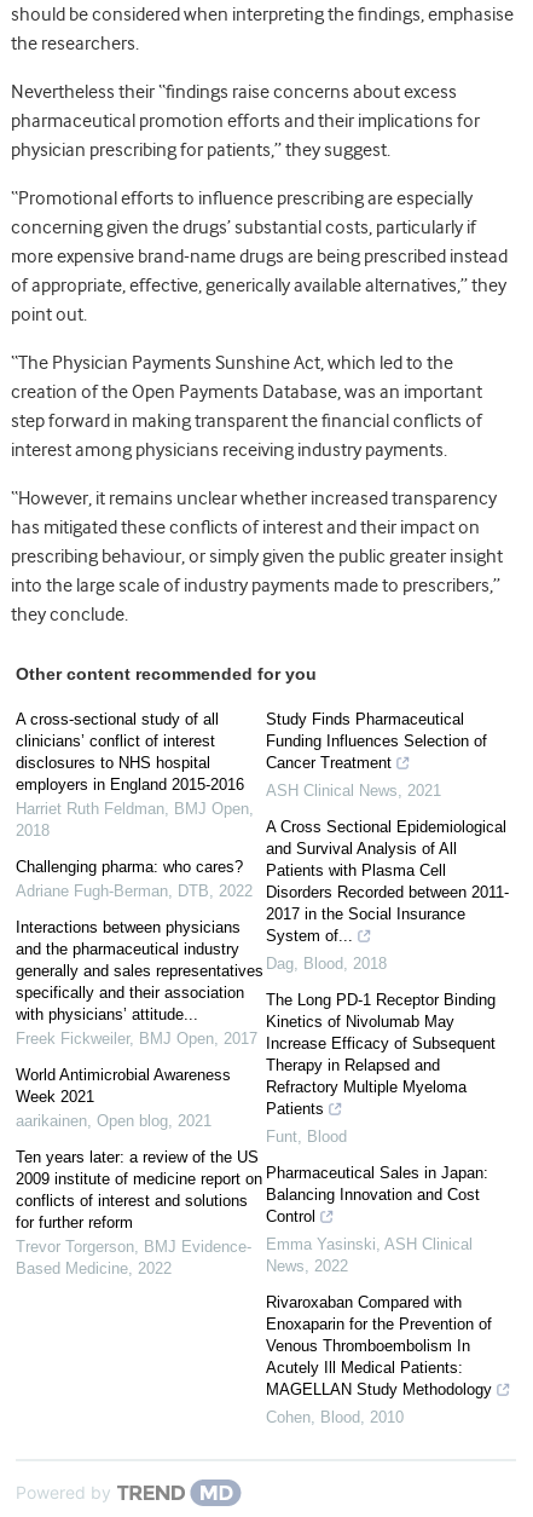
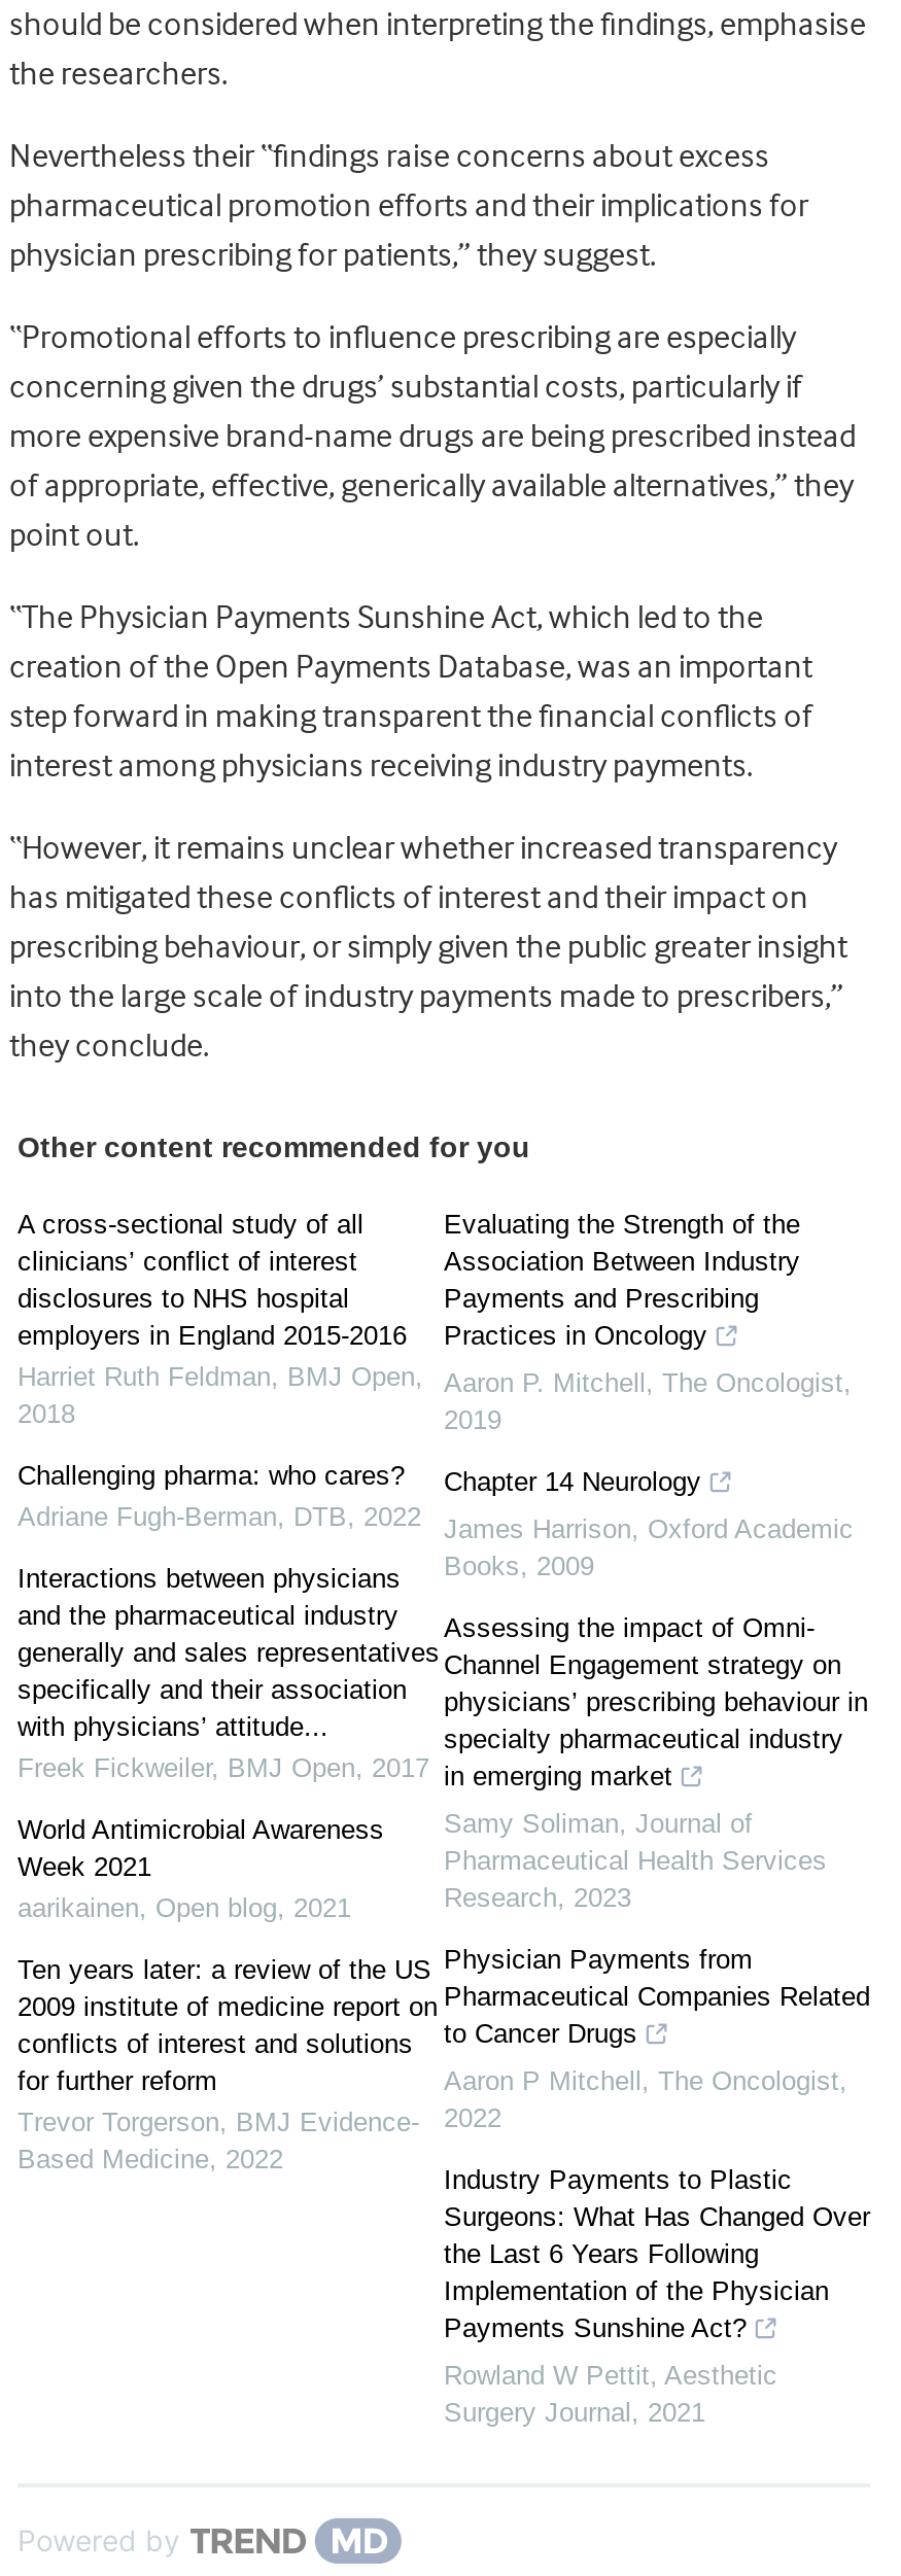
- Study Finds Pharmaceutical
- Funding Influences Selection of
- Cancer Treatment
+ Evaluating the Strength of the
+ Association Between Industry
+ Payments and Prescribing
+ Practices in Oncology

- ASH Clinical News, 2021
+ Aaron P. Mitchell, The Oncologist,
+ 2019

- A Cross Sectional Epidemiological
- and Survival Analysis of All
- Patients with Plasma Cell
- Disorders Recorded between 2011-
- 2017 in the Social Insurance
- System of...
+ Chapter 14 Neurology

- Dag, Blood, 2018
+ James Harrison, Oxford Academic
+ Books, 2009

- The Long PD-1 Receptor Binding
- Kinetics of Nivolumab May
- Increase Efficacy of Subsequent
- Therapy in Relapsed and
- Refractory Multiple Myeloma
- Patients
+ Assessing the impact of Omni-
+ Channel Engagement strategy on
+ physicians’ prescribing behaviour in
+ specialty pharmaceutical industry
+ in emerging market

- Funt, Blood
+ Samy Soliman, Journal of
+ Pharmaceutical Health Services
+ Research, 2023

- Pharmaceutical Sales in Japan:
- Balancing Innovation and Cost
- Control
+ Physician Payments from
+ Pharmaceutical Companies Related
+ to Cancer Drugs

- Emma Yasinski, ASH Clinical
- News, 2022
+ Aaron P Mitchell, The Oncologist,
+ 2022

- Rivaroxaban Compared with
- Enoxaparin for the Prevention of
- Venous Thromboembolism In
- Acutely Ill Medical Patients:
- MAGELLAN Study Methodology
+ Industry Payments to Plastic
+ Surgeons: What Has Changed Over
+ the Last 6 Years Following
+ Implementation of the Physician
+ Payments Sunshine Act?

- Cohen, Blood, 2010
+ Rowland W Pettit, Aesthetic
+ Surgery Journal, 2021
